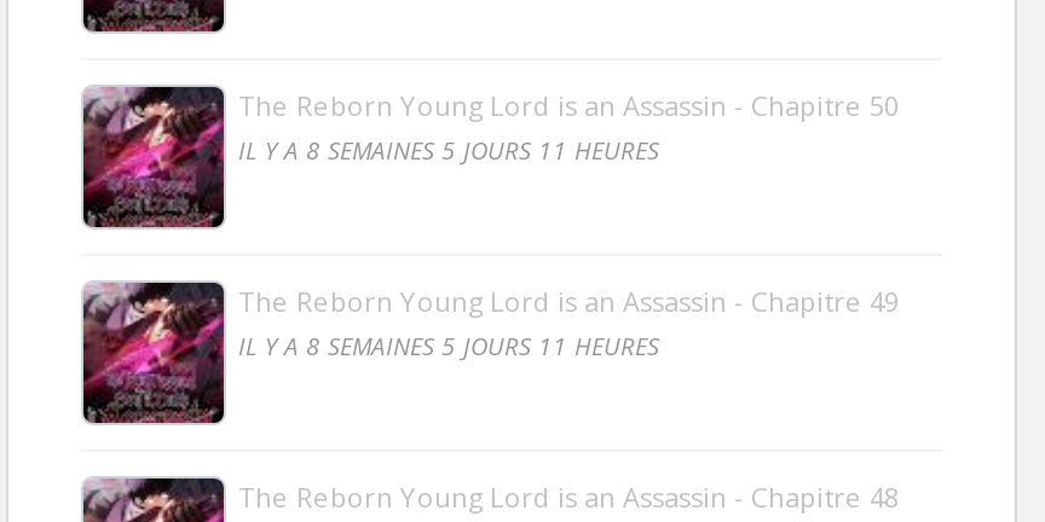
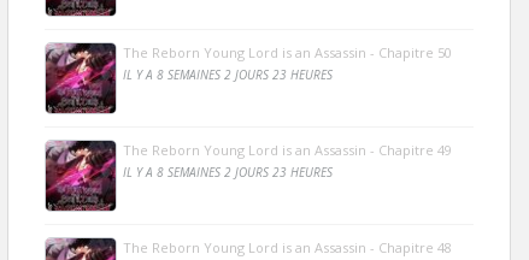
- IL Y A 8 SEMAINES 5 JOURS 11 HEURES
+ IL Y A 8 SEMAINES 2 JOURS 23 HEURES

- IL Y A 8 SEMAINES 5 JOURS 11 HEURES
+ IL Y A 8 SEMAINES 2 JOURS 23 HEURES
